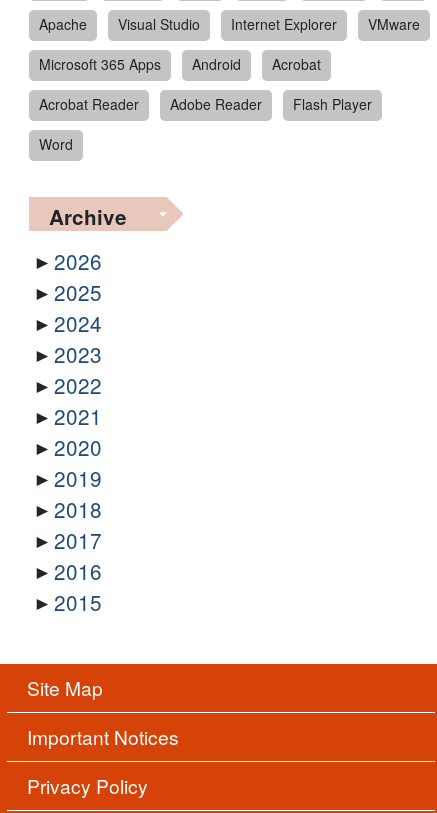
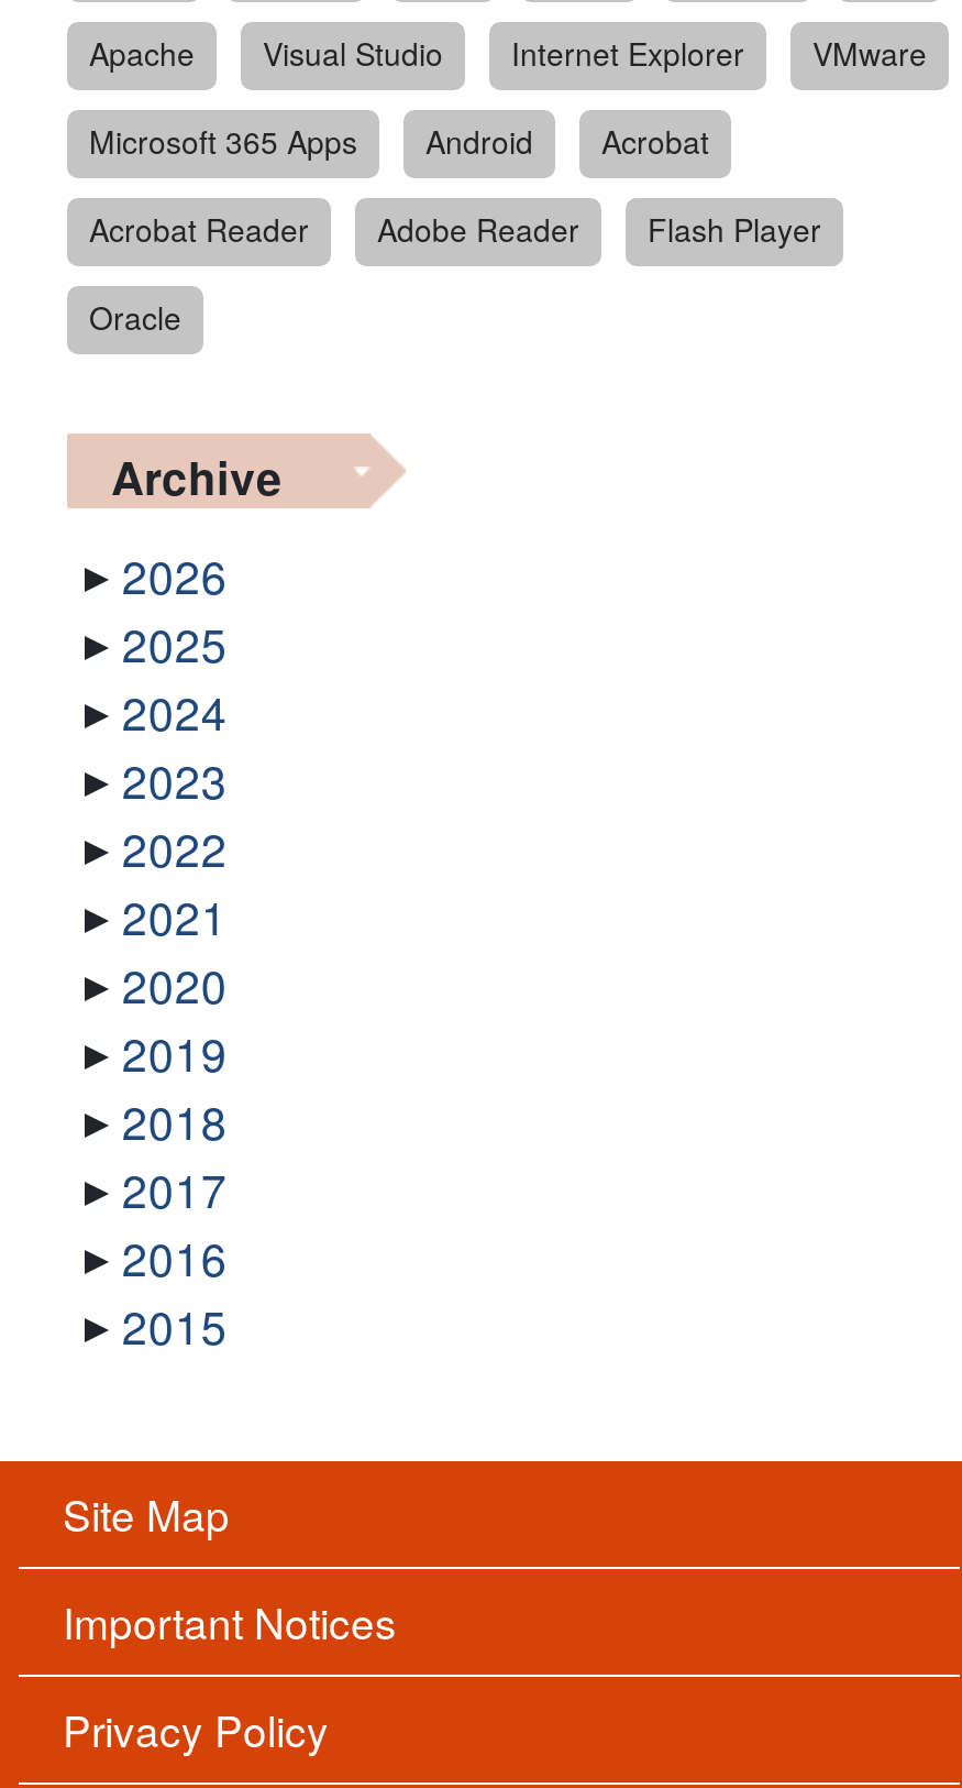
- Word
+ Oracle
